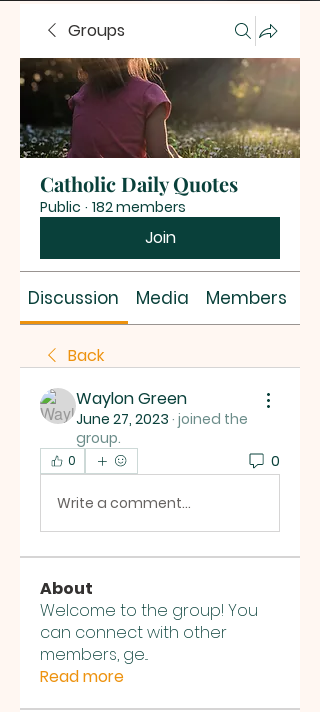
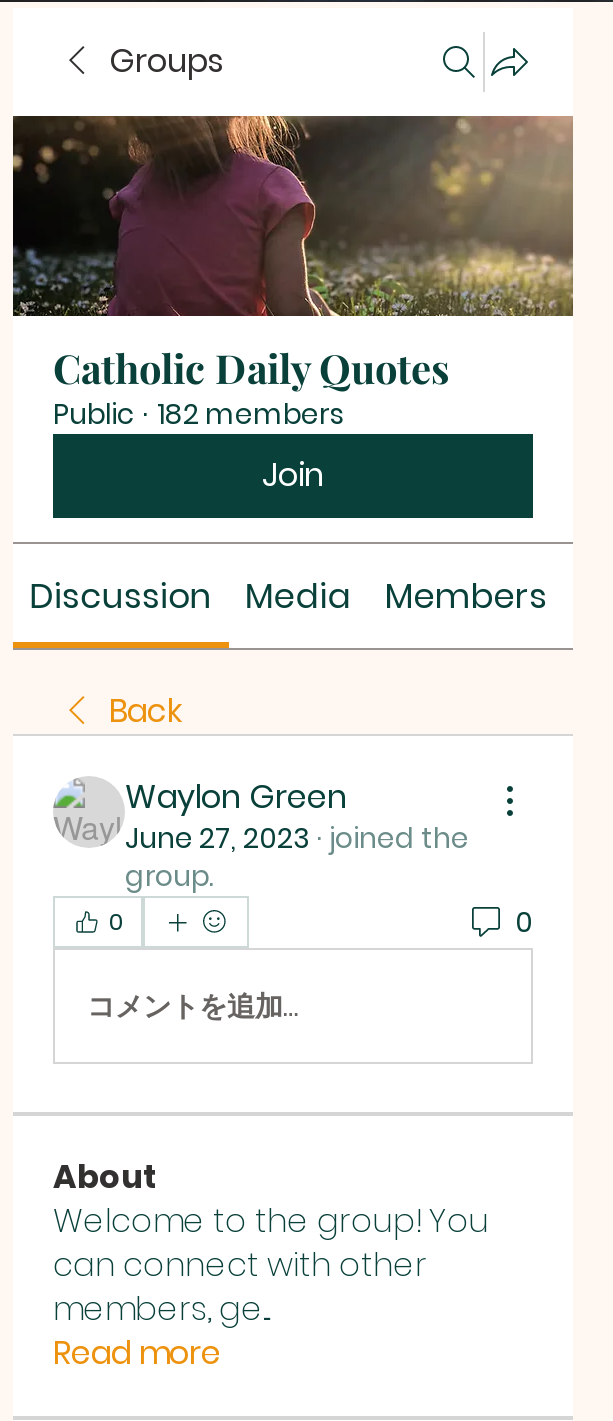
- Write a comment...
+ コメントを追加…
